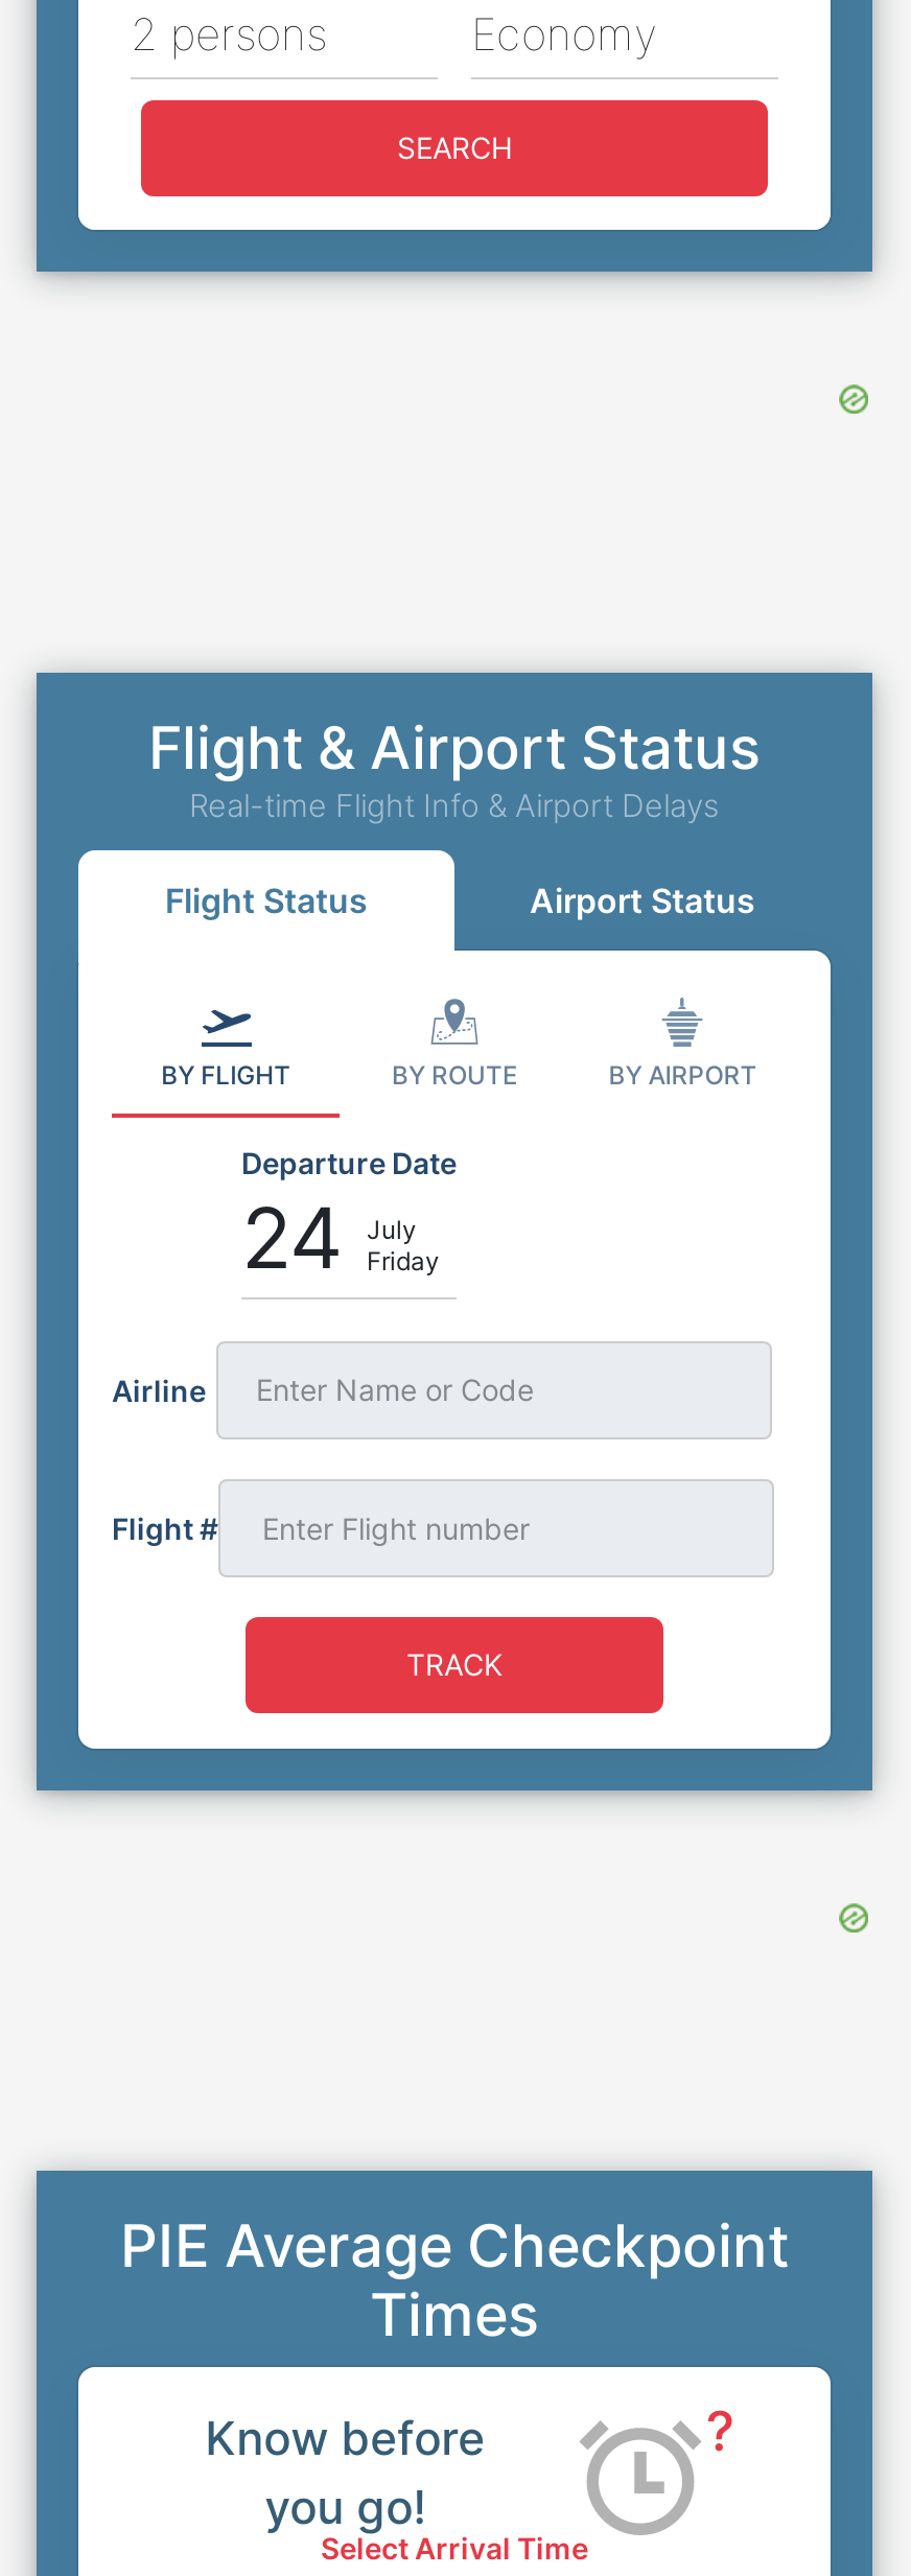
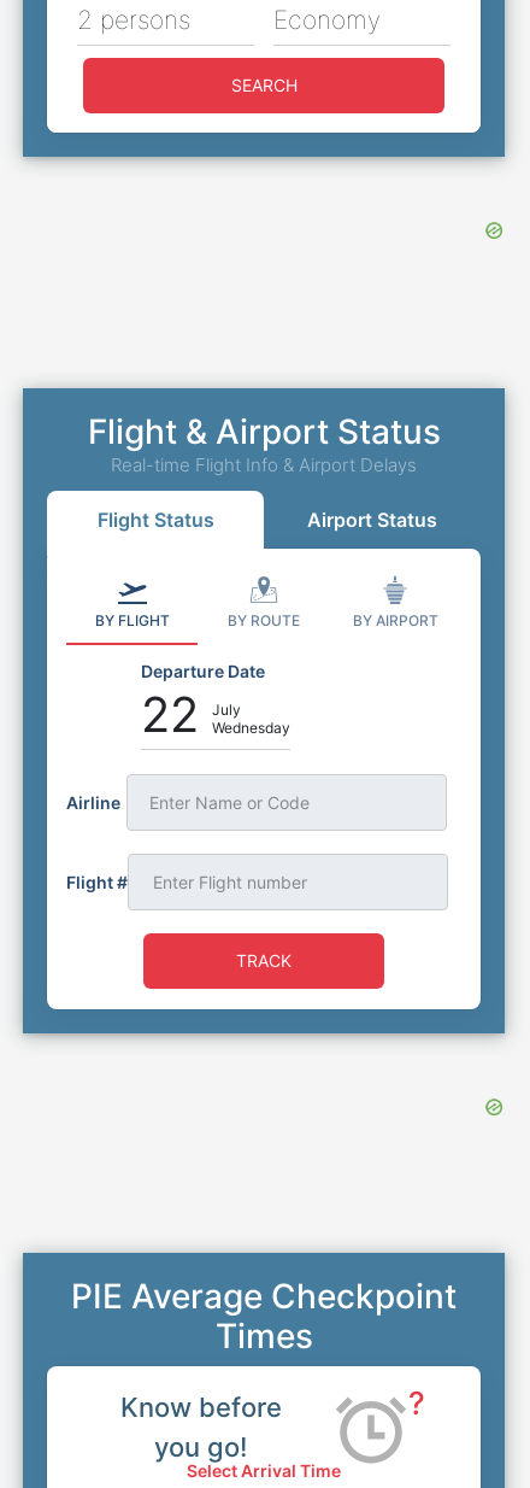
- 24
+ 22

- Friday
+ Wednesday
